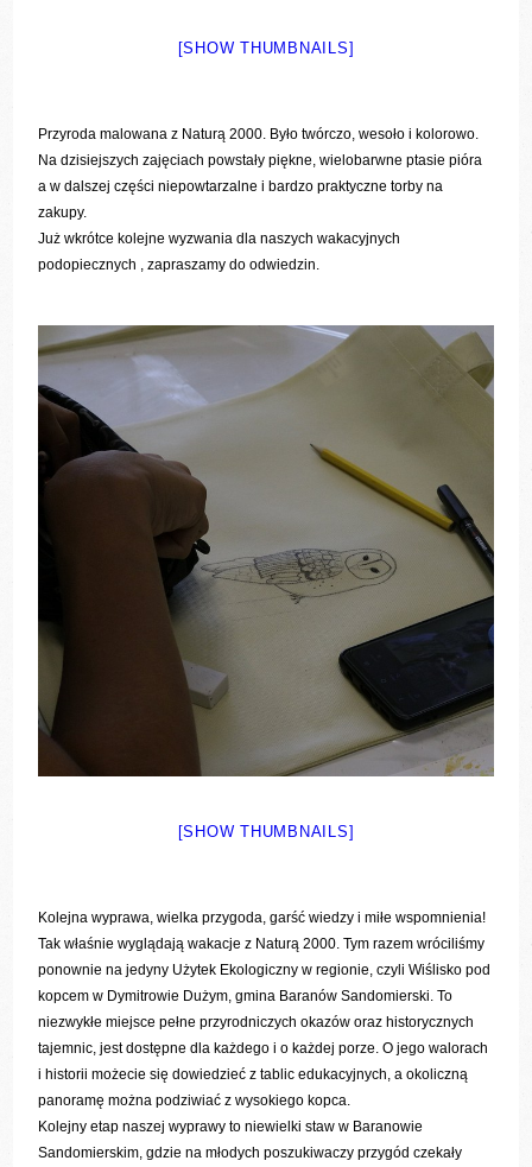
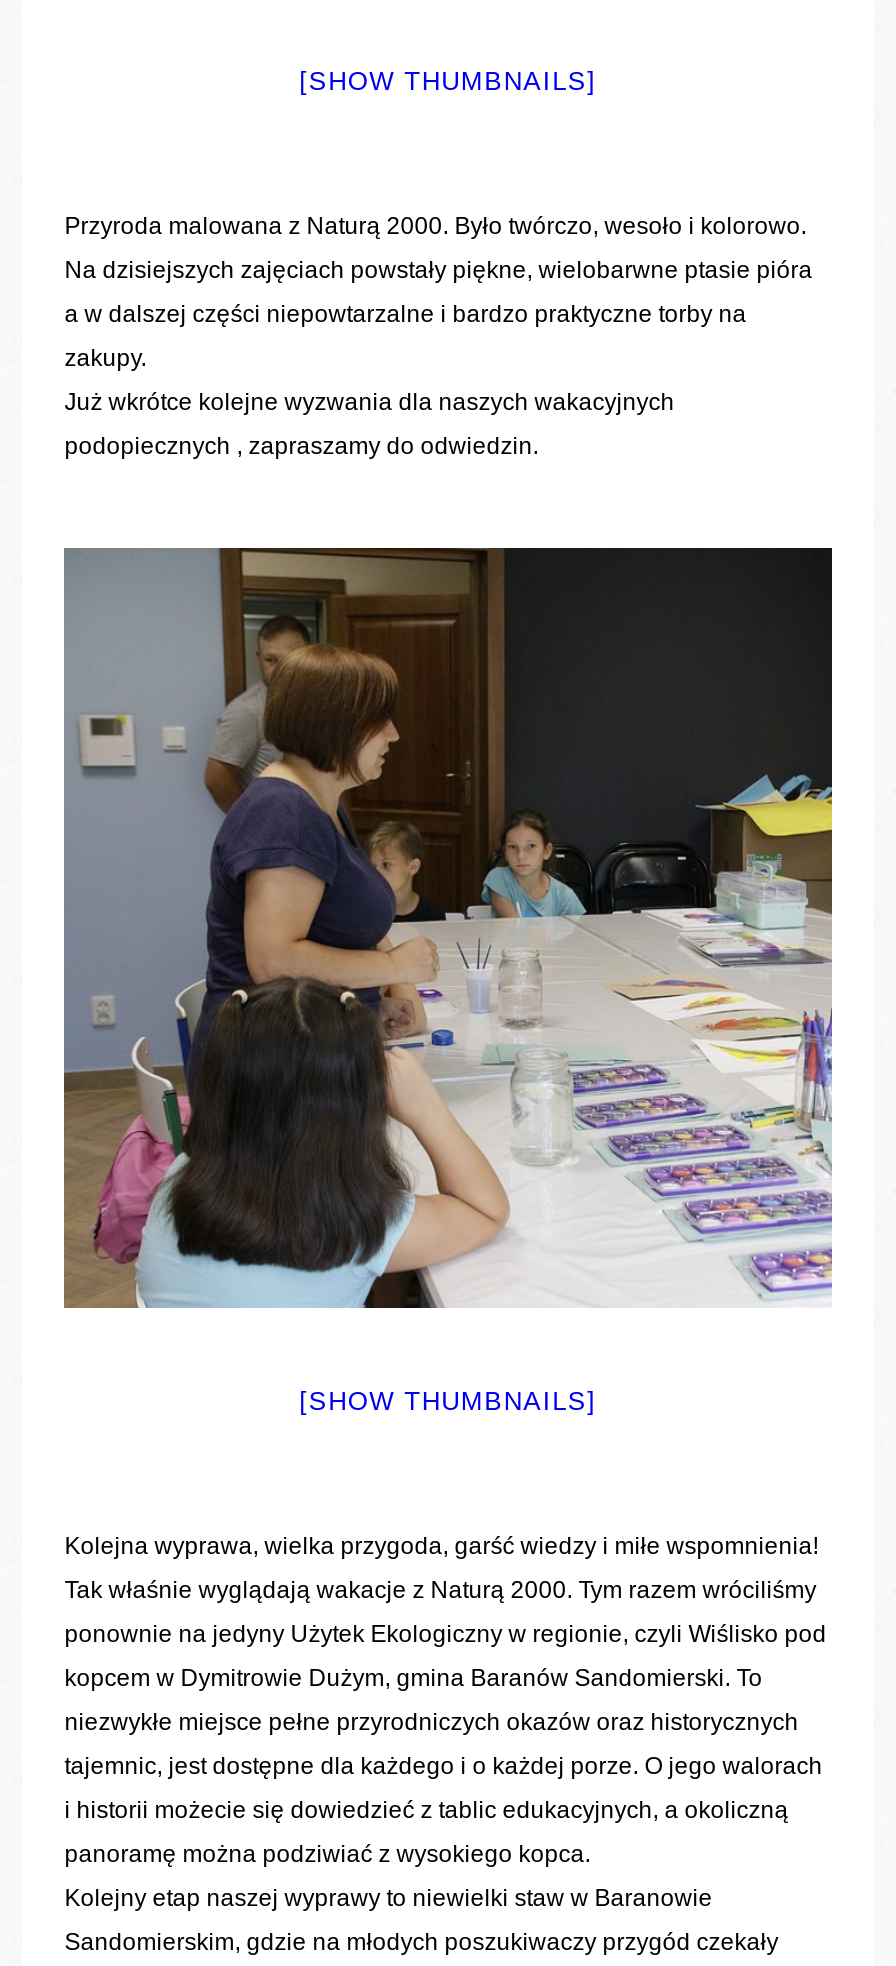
- [image]
+ [image]
